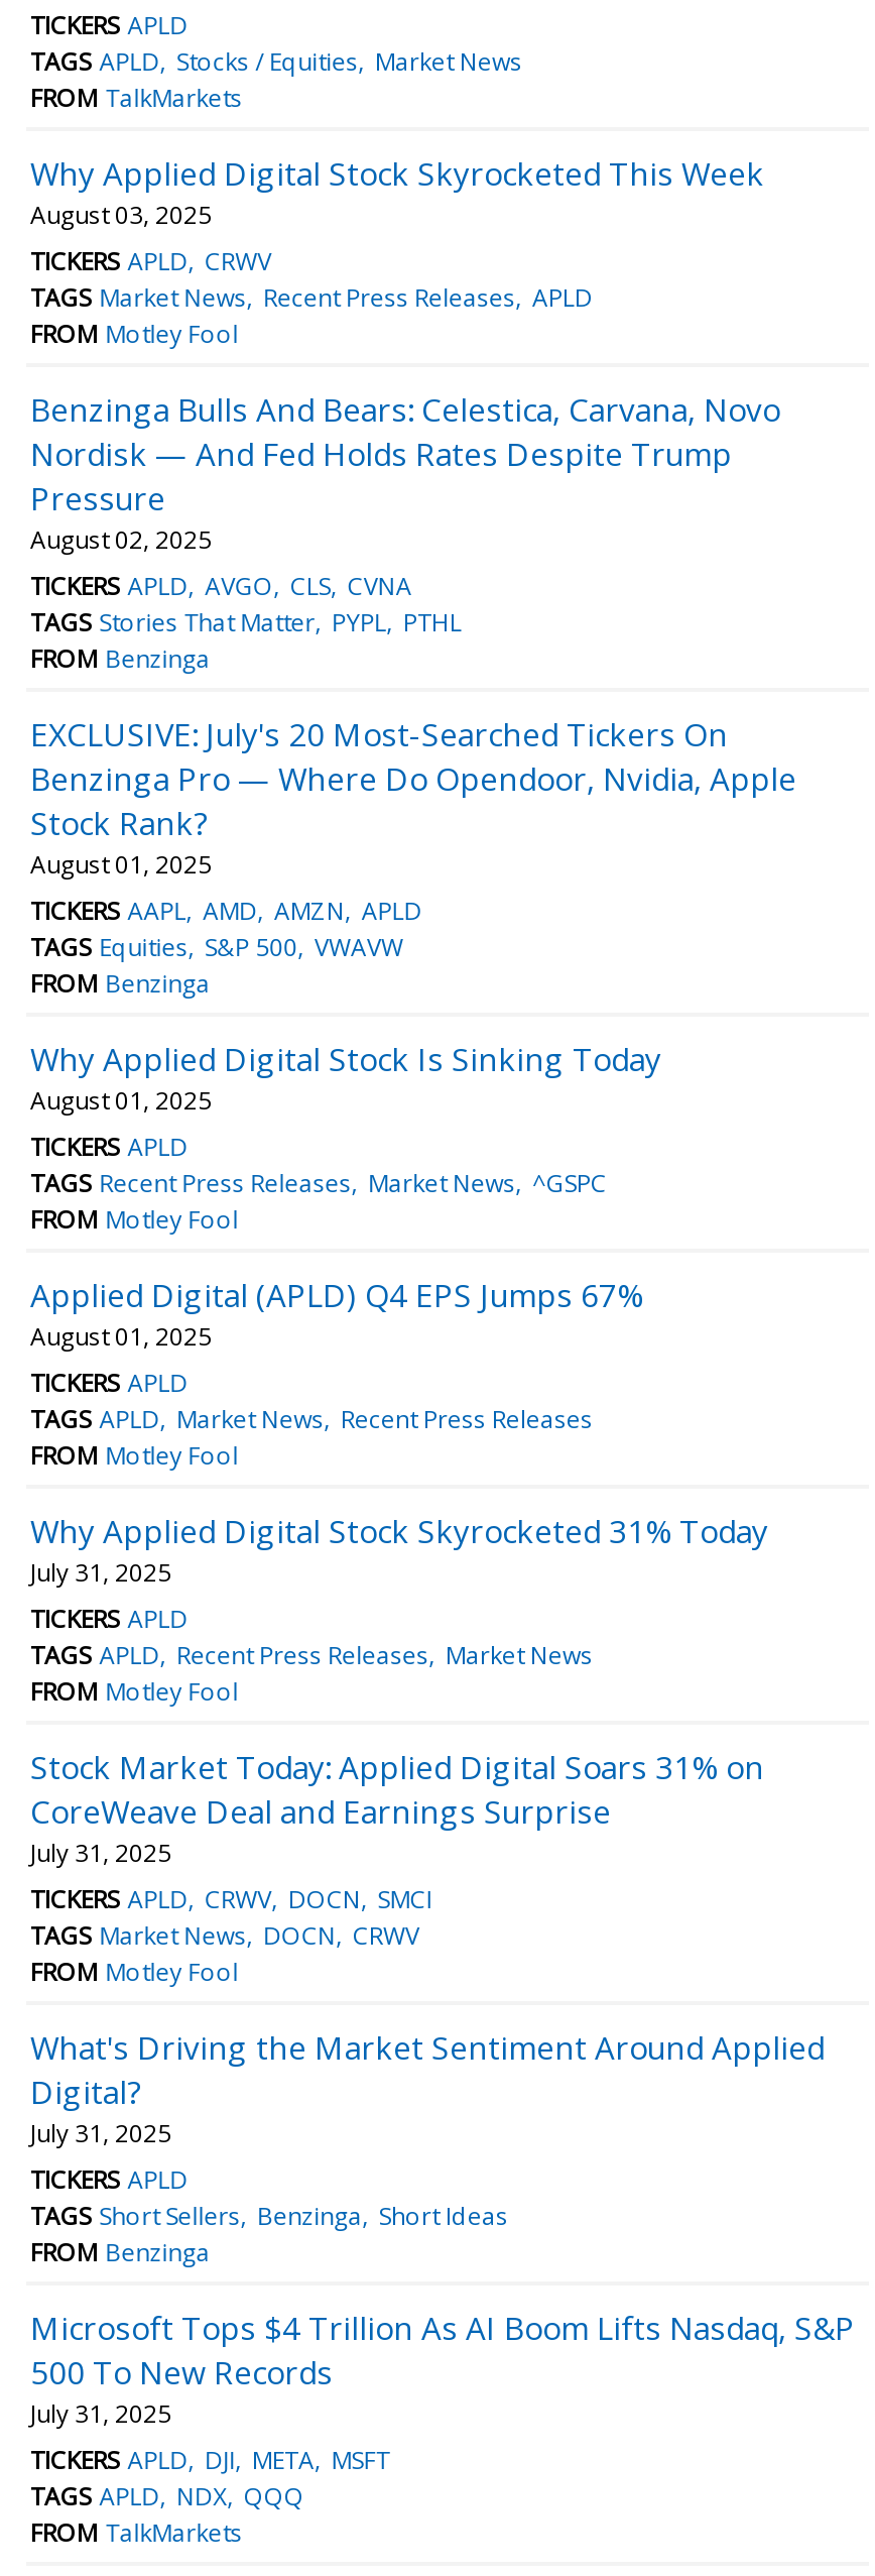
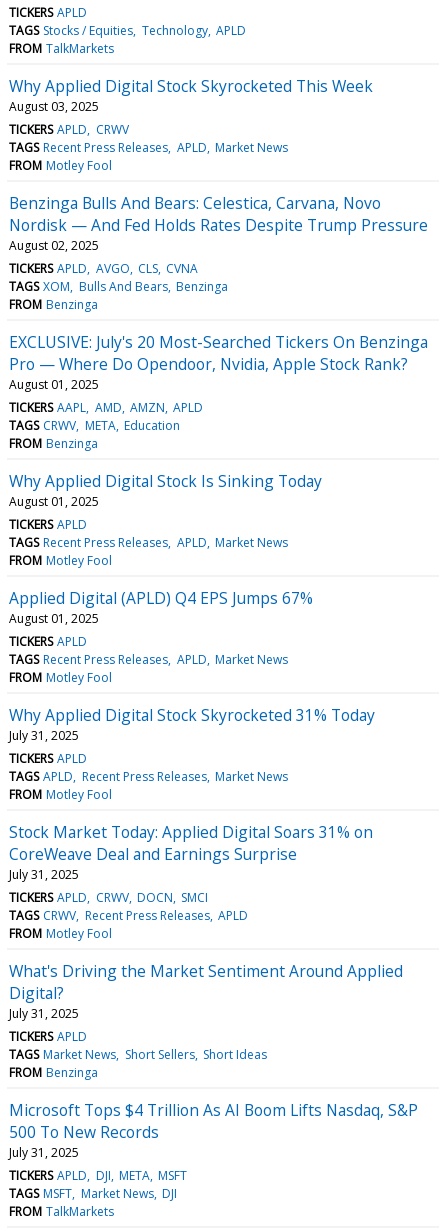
- TAGS APLD Stocks / Equities Market News
+ TAGS Stocks / Equities Technology APLD

- TAGS Market News Recent Press Releases APLD
+ TAGS Recent Press Releases APLD Market News

- TAGS Stories That Matter PYPL PTHL
+ TAGS XOM Bulls And Bears Benzinga

- TAGS Equities S&P 500 VWAVW
+ TAGS CRWV META Education

- TAGS Recent Press Releases Market News ^GSPC
+ TAGS Recent Press Releases APLD Market News

- TAGS APLD Market News Recent Press Releases
+ TAGS Recent Press Releases APLD Market News

- TAGS Market News DOCN CRWV
+ TAGS CRWV Recent Press Releases APLD

- TAGS Short Sellers Benzinga Short Ideas
+ TAGS Market News Short Sellers Short Ideas

- TAGS APLD NDX QQQ
+ TAGS MSFT Market News DJI
